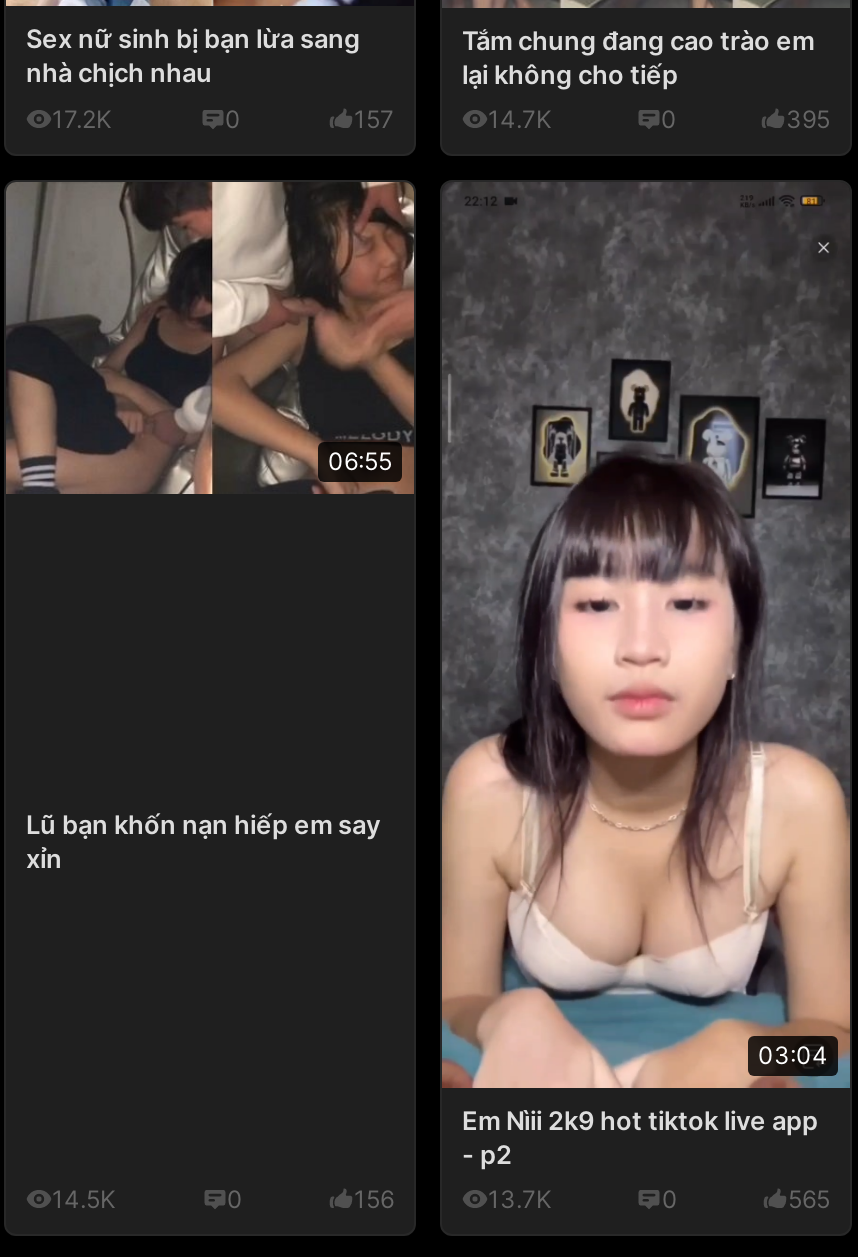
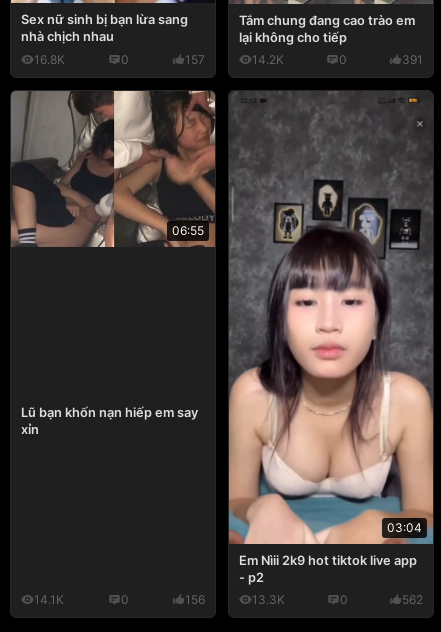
- 17.2K
+ 16.8K

- 14.7K
+ 14.2K

- 395
+ 391

- 14.5K
+ 14.1K

- 13.7K
+ 13.3K

- 565
+ 562
